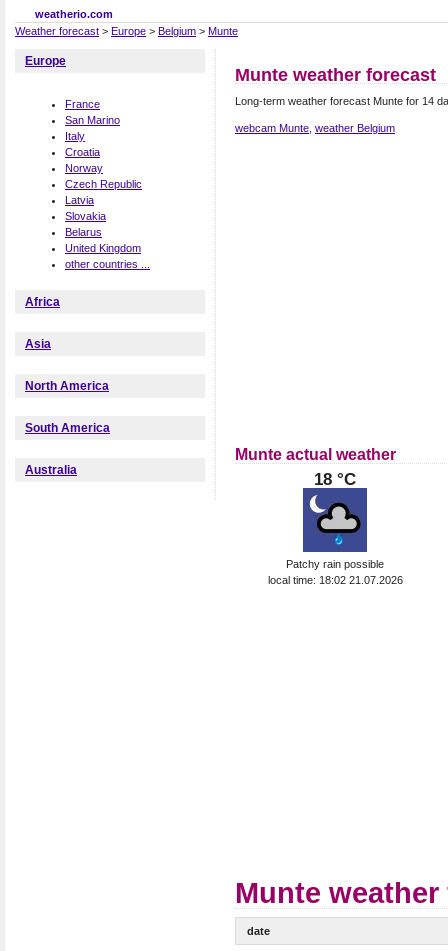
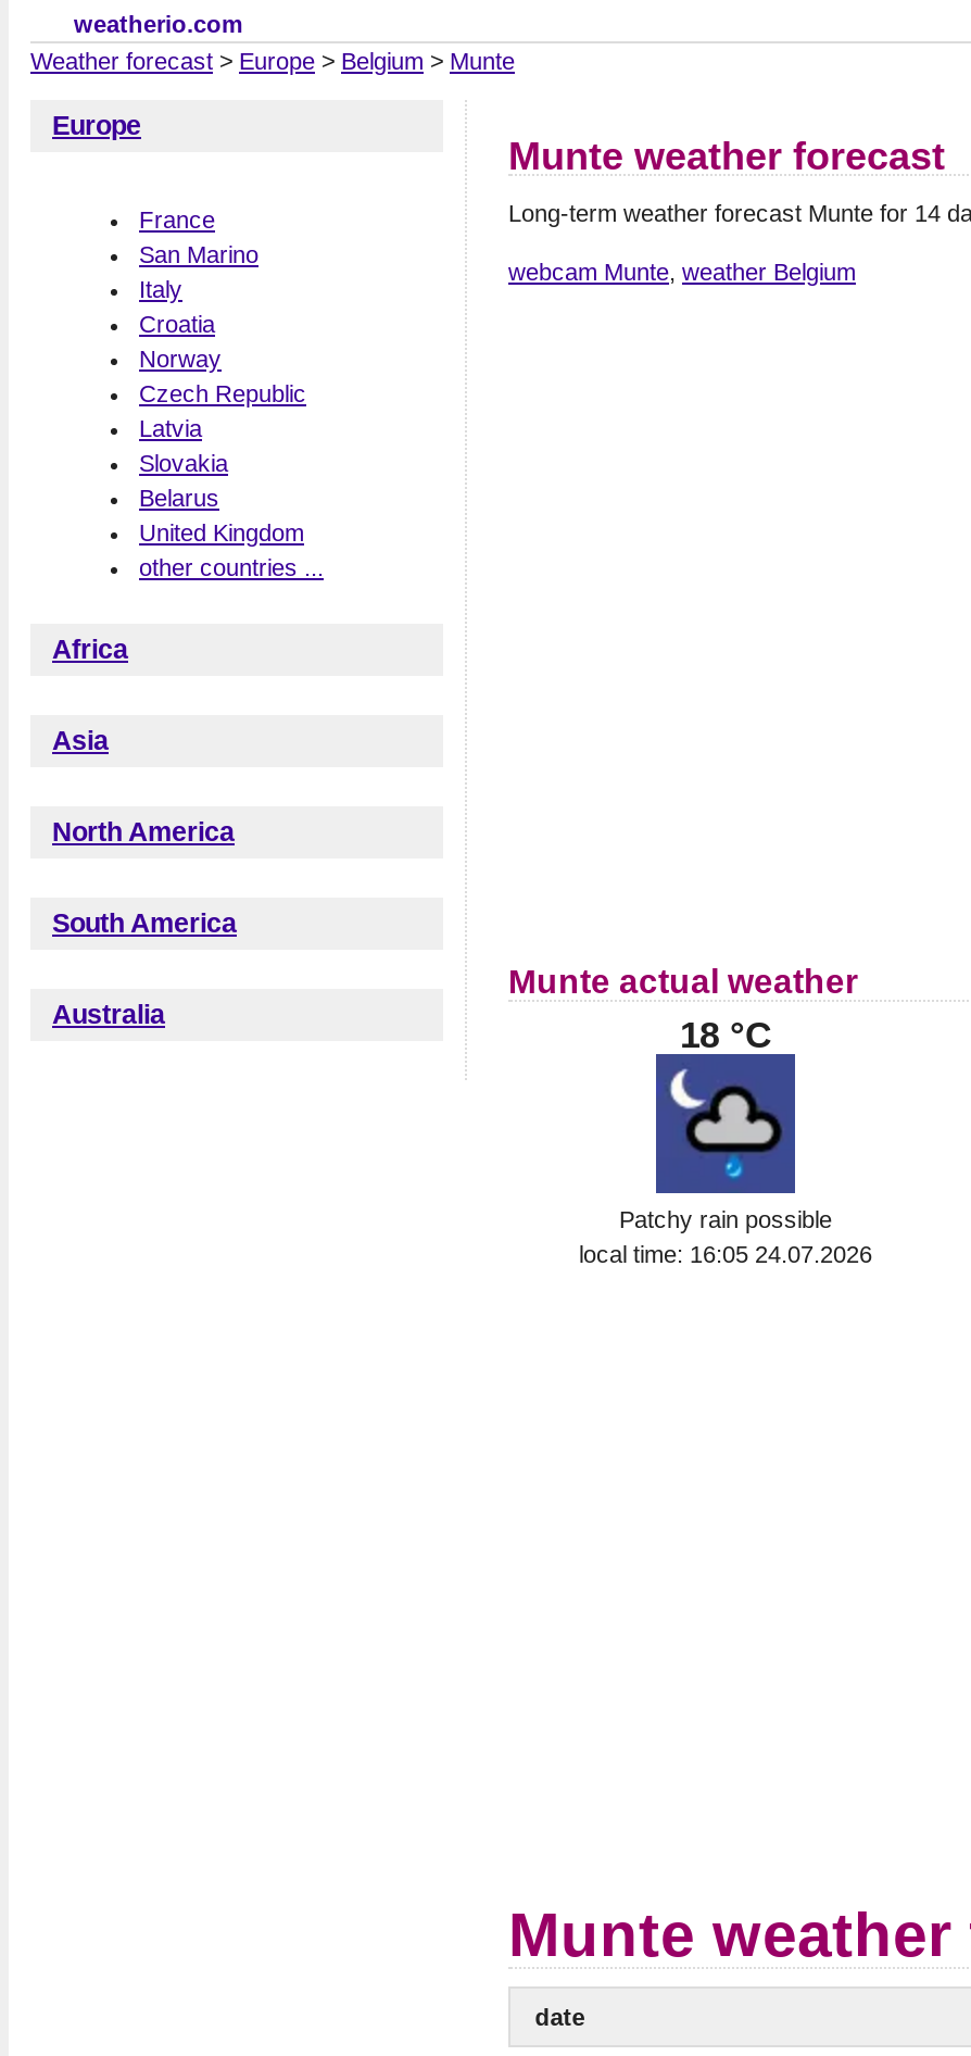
- local time: 18:02 21.07.2026
+ local time: 16:05 24.07.2026
